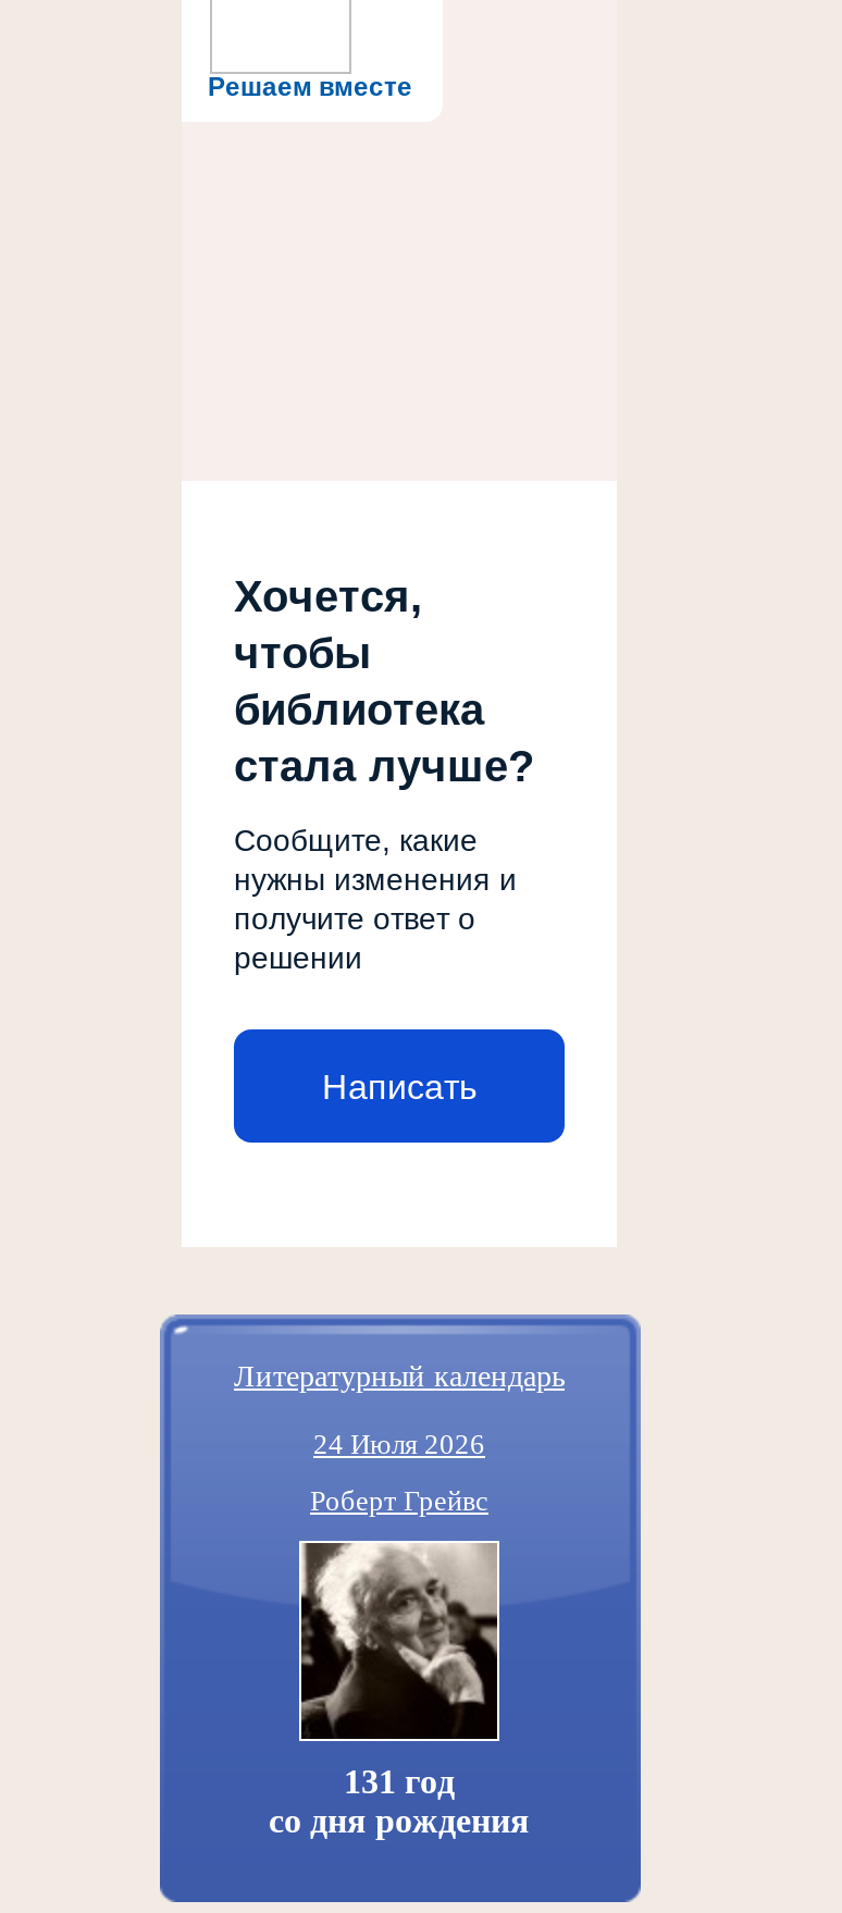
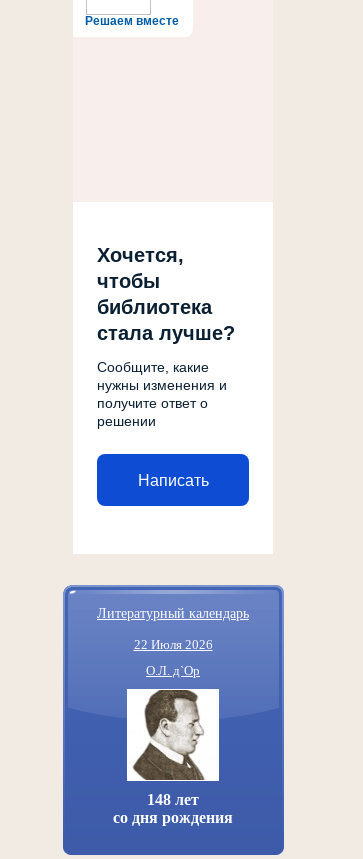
- 24 Июля 2026
+ 22 Июля 2026

- Роберт Грейвс
+ О.Л. д`Ор

- [image]
- 131 год
+ [image]
+ 148 лет
